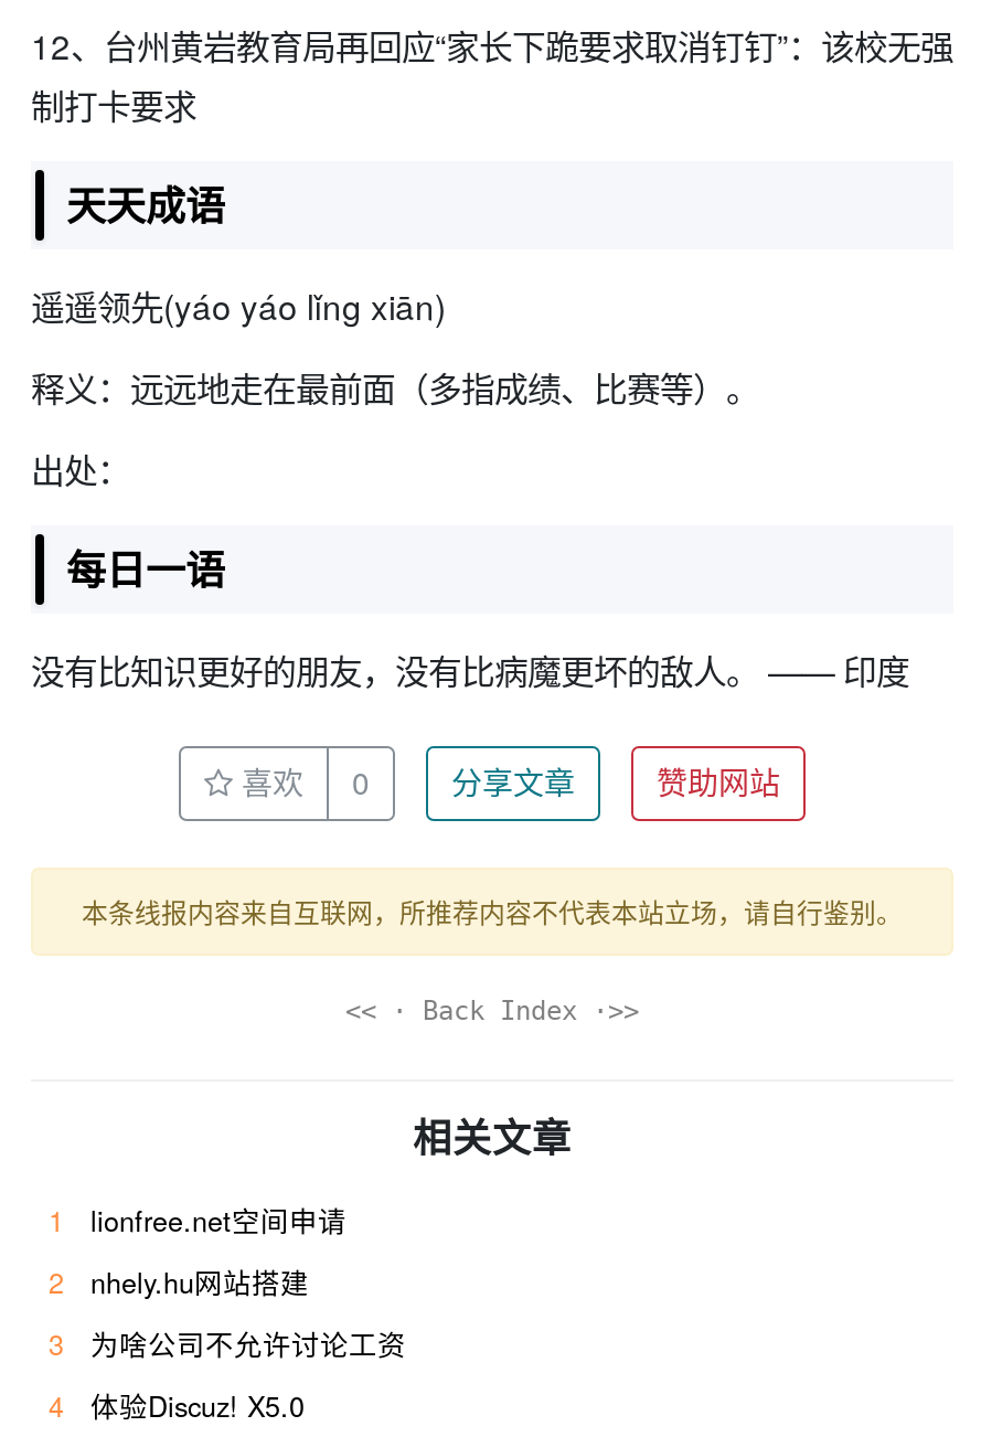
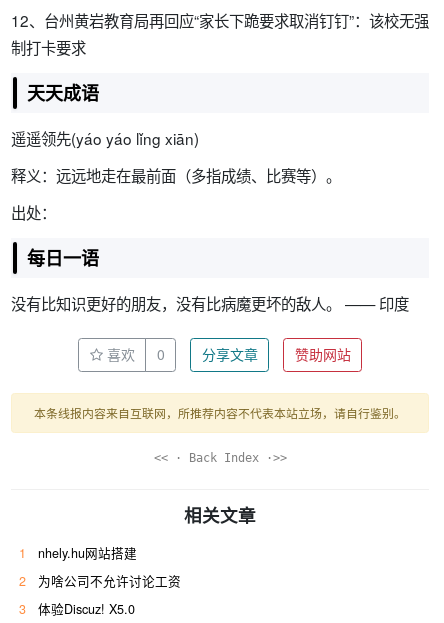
- lionfree.net空间申请
- 2

- 3 为啥公司不允许讨论工资
+ 2 为啥公司不允许讨论工资

- 4 体验Discuz! X5.0
+ 3 体验Discuz! X5.0
